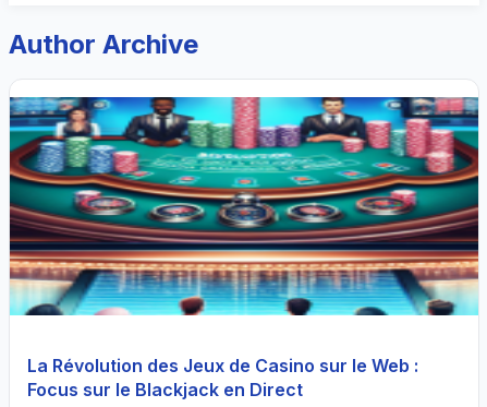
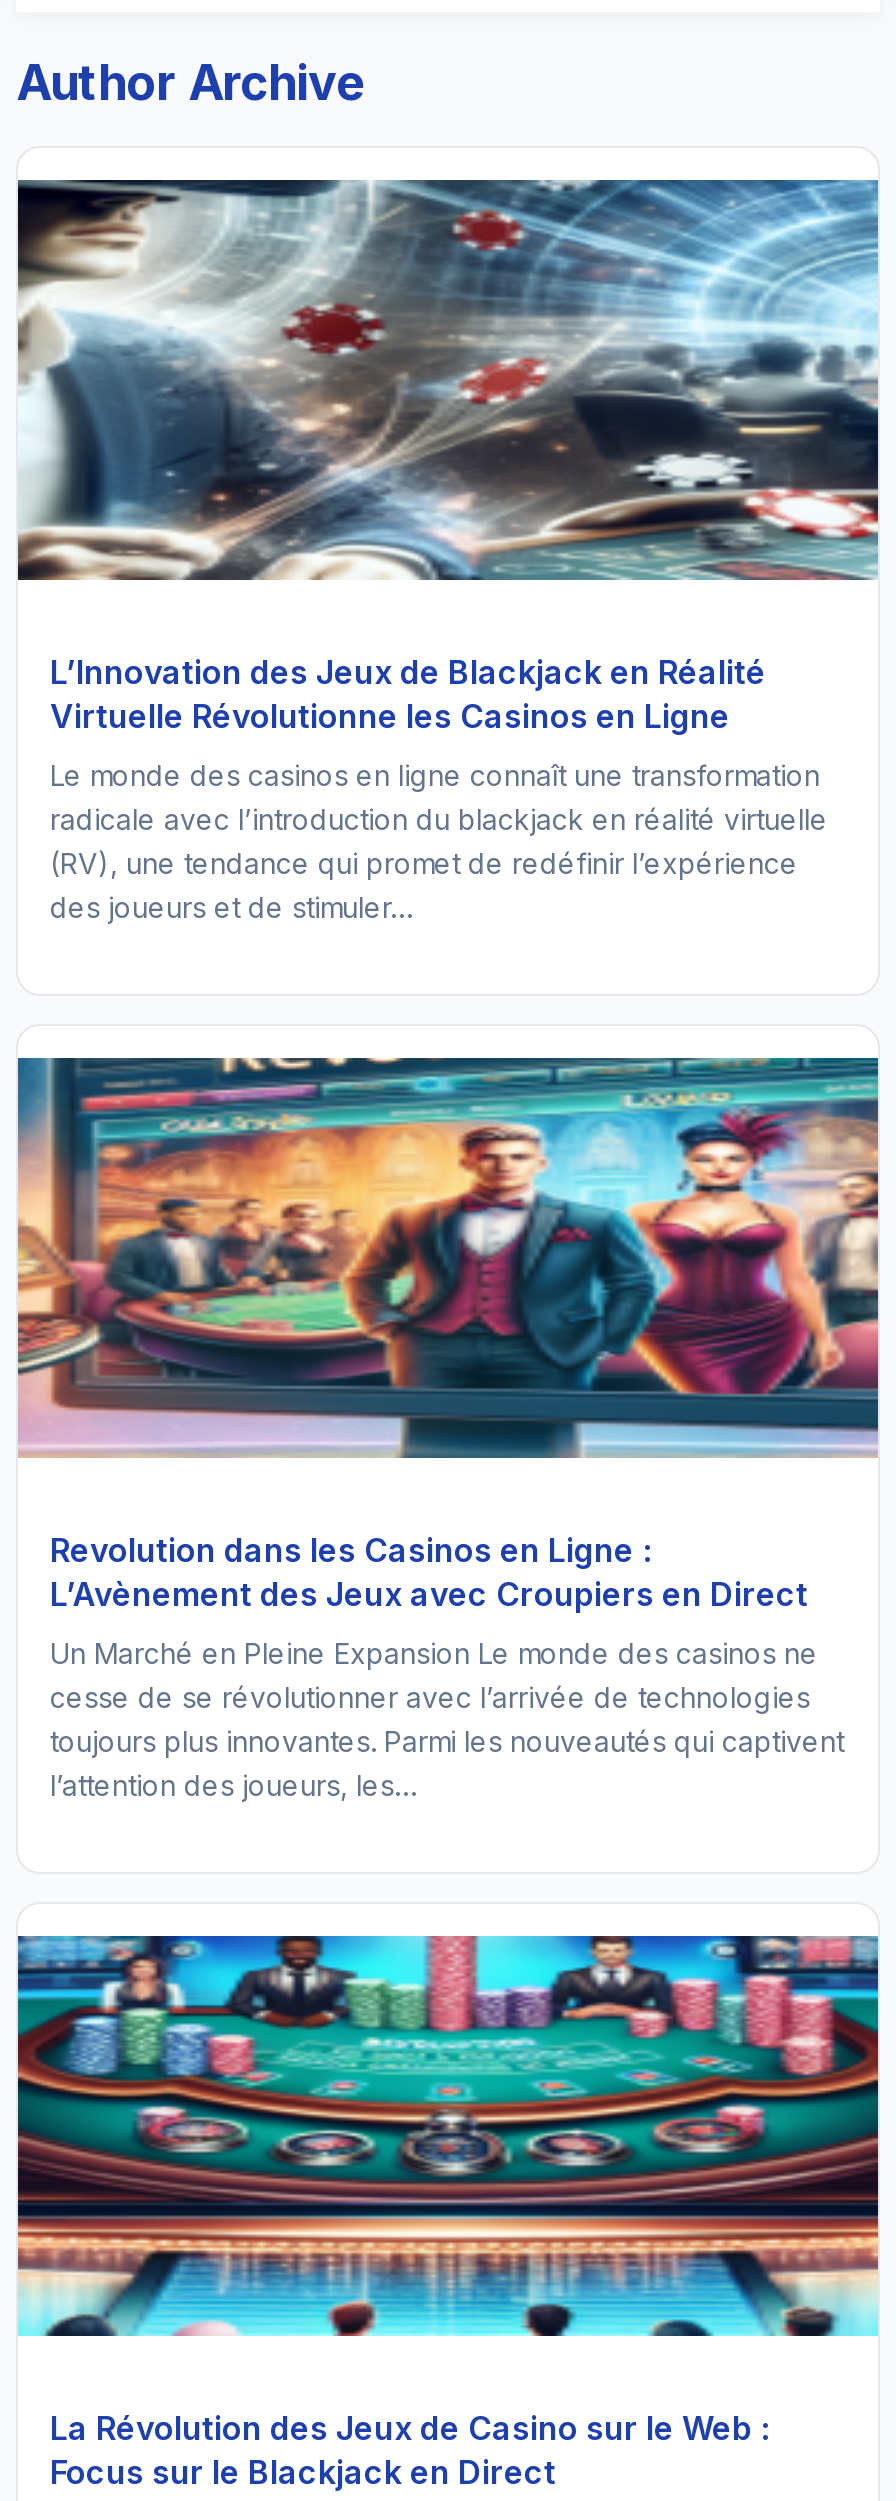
+ [image]
+ L’Innovation des Jeux de Blackjack en Réalité
+ Virtuelle Révolutionne les Casinos en Ligne
+ Le monde des casinos en ligne connaît une transformation
+ radicale avec l’introduction du blackjack en réalité virtuelle
+ (RV), une tendance qui promet de redéfinir l’expérience
+ des joueurs et de stimuler…

+ [image]
+ Revolution dans les Casinos en Ligne :
+ L’Avènement des Jeux avec Croupiers en Direct
+ Un Marché en Pleine Expansion Le monde des casinos ne
+ cesse de se révolutionner avec l’arrivée de technologies
+ toujours plus innovantes. Parmi les nouveautés qui captivent
+ l’attention des joueurs, les…
